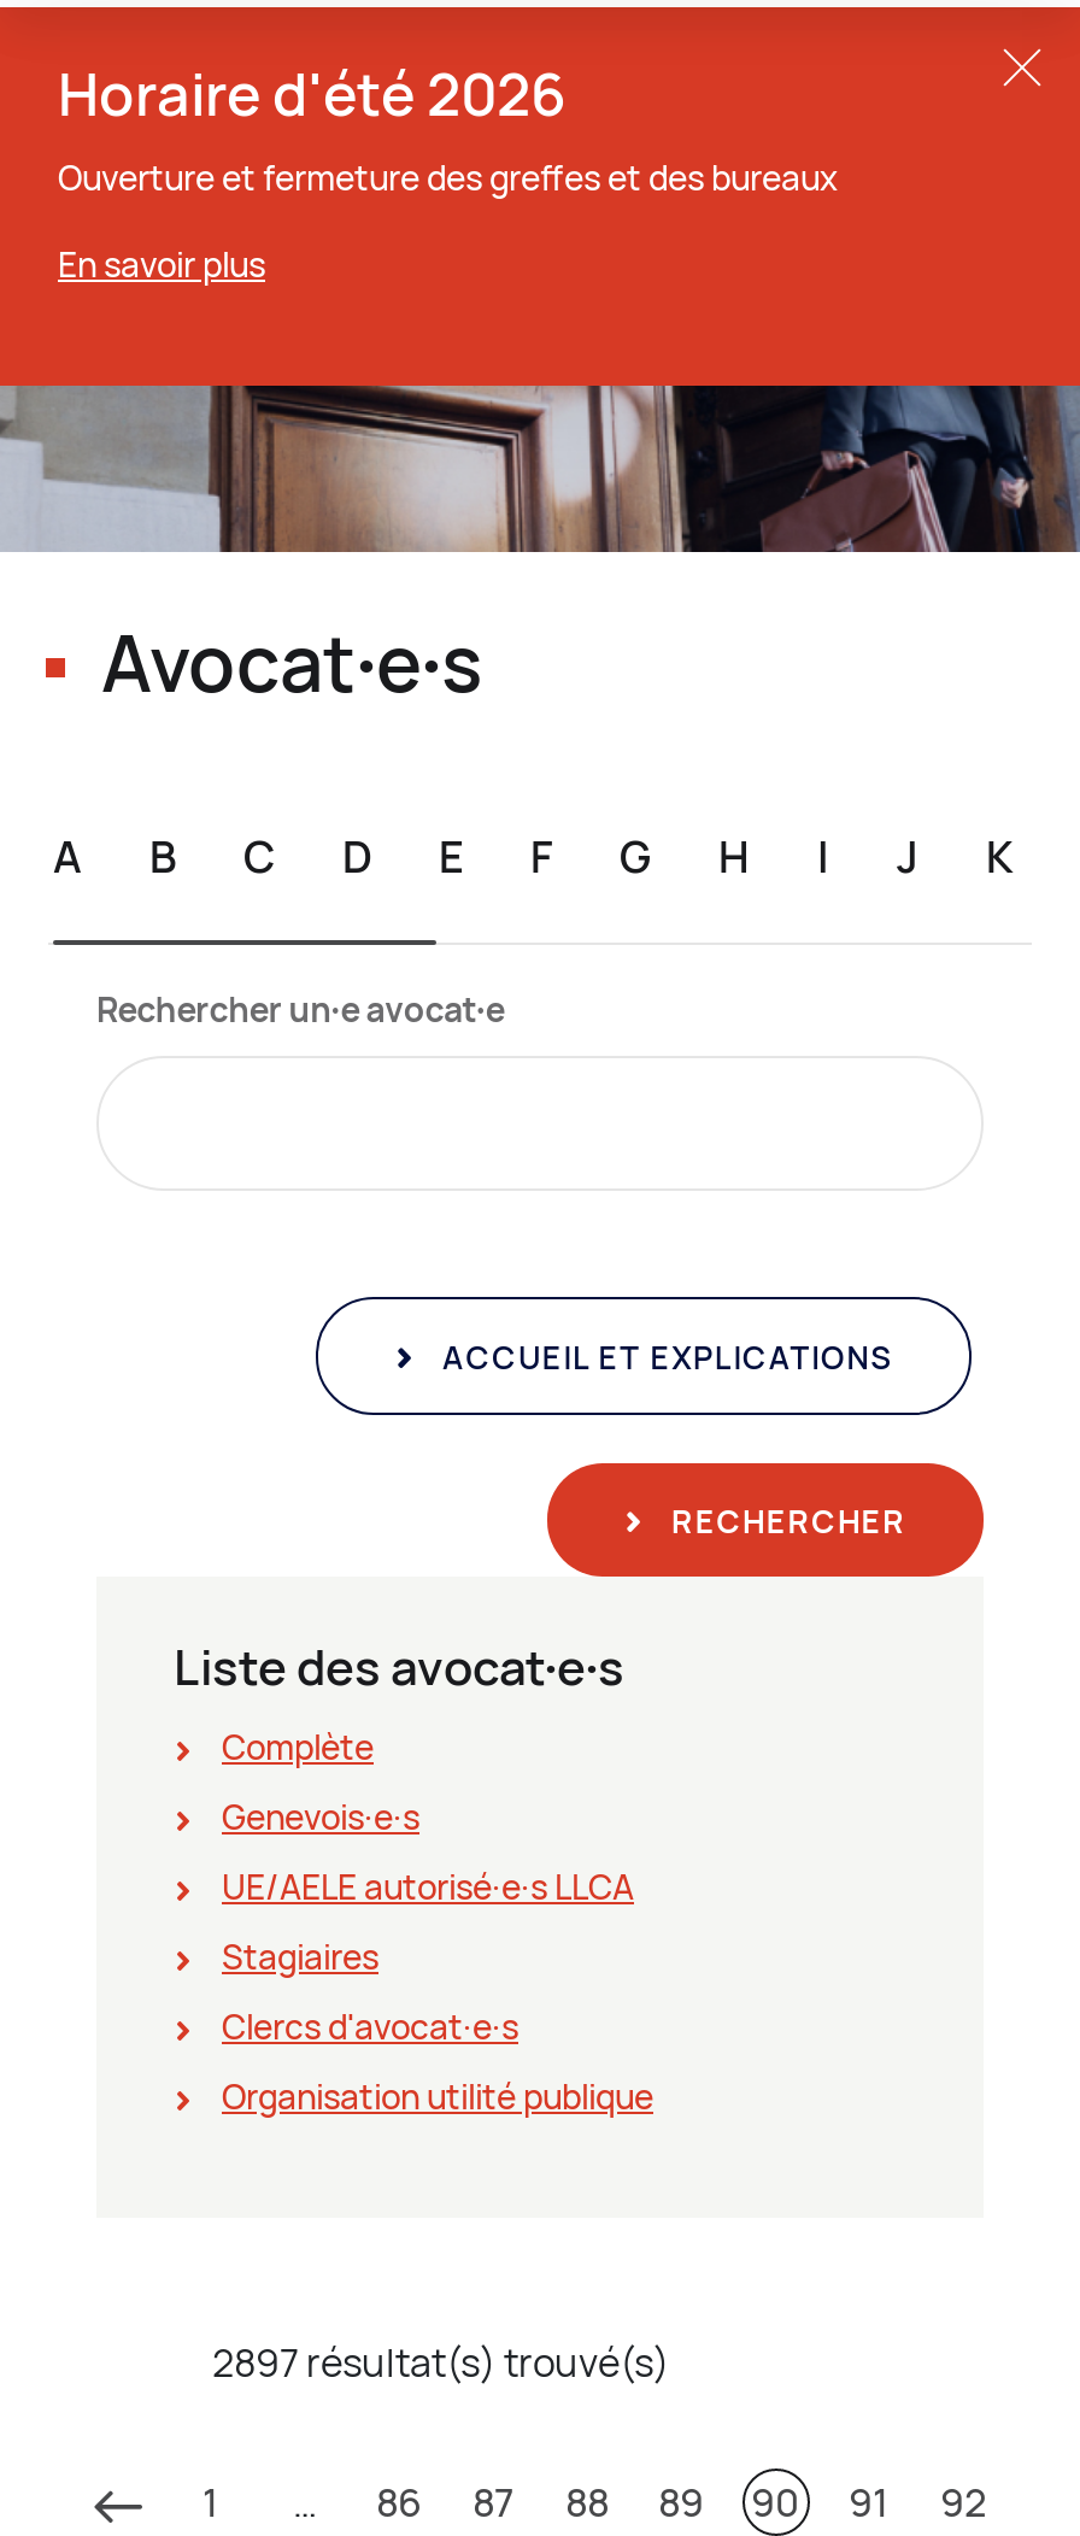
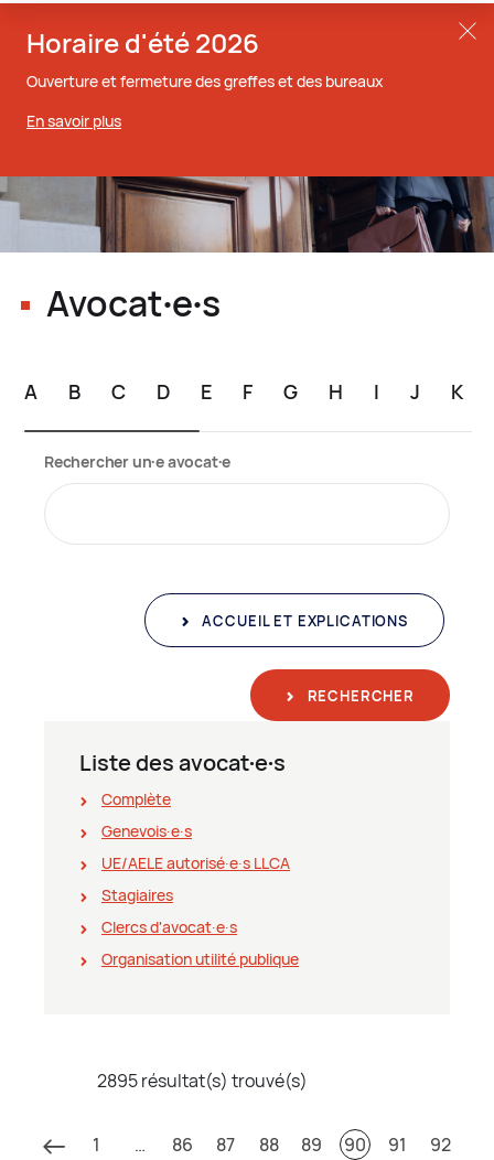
- 2897 résultat(s) trouvé(s)
+ 2895 résultat(s) trouvé(s)
